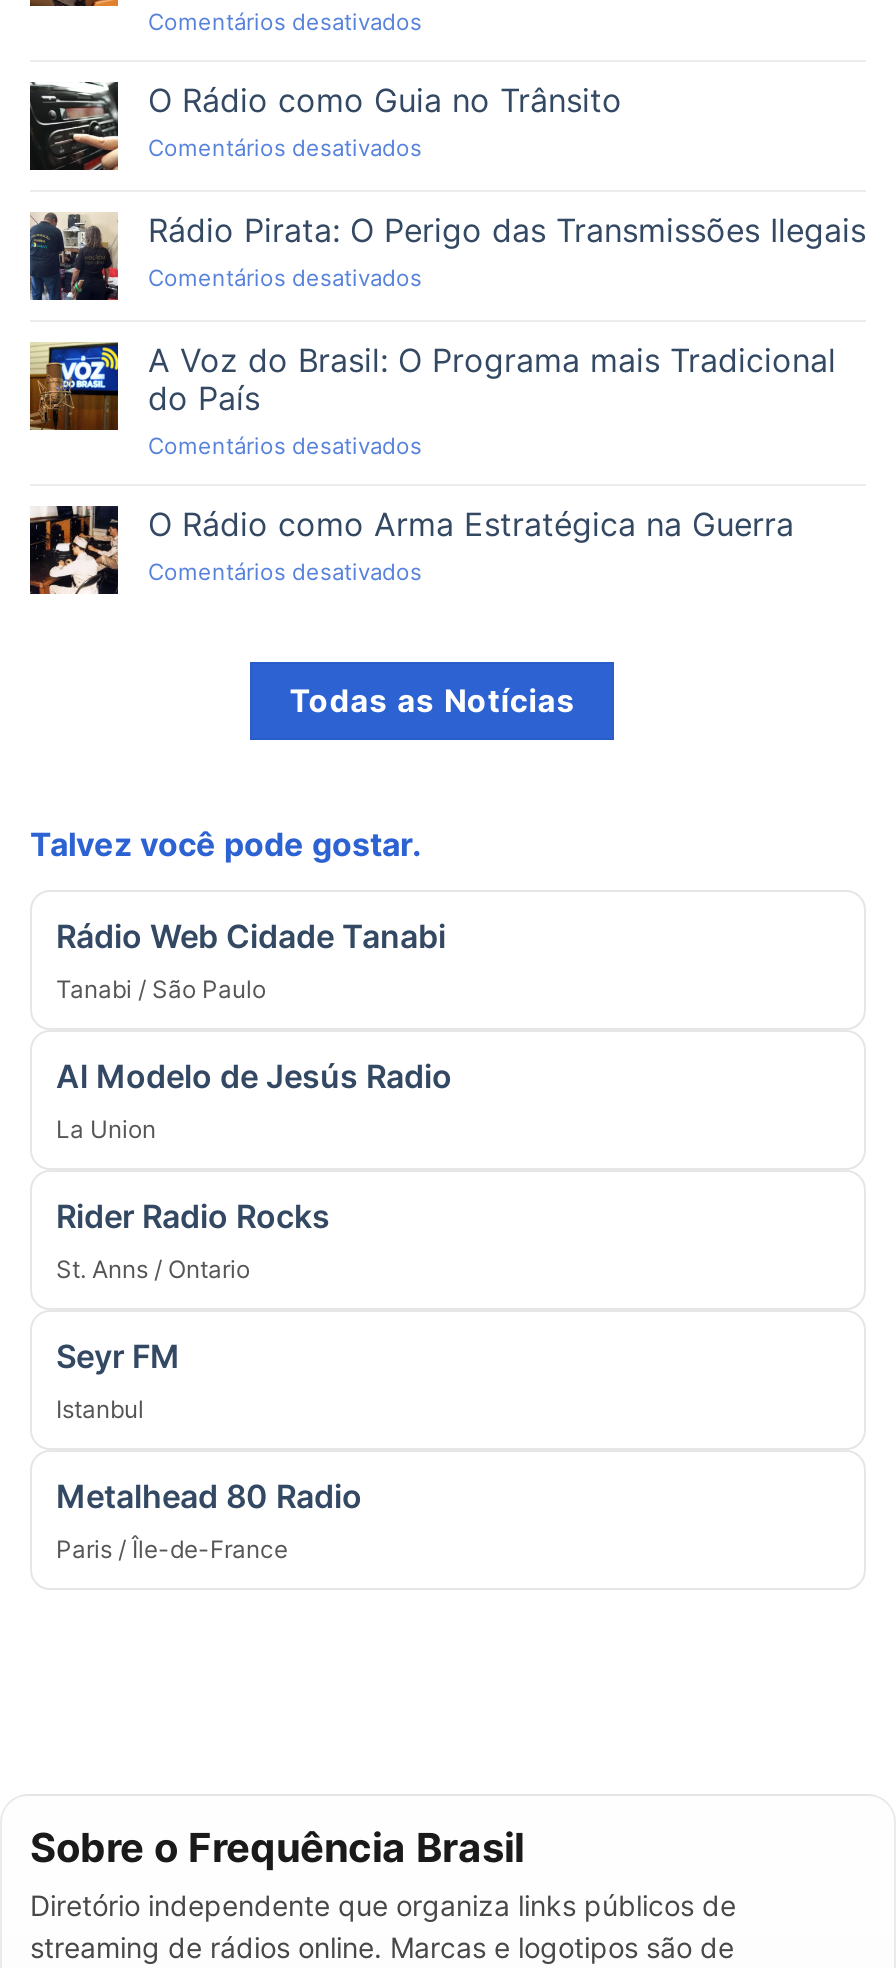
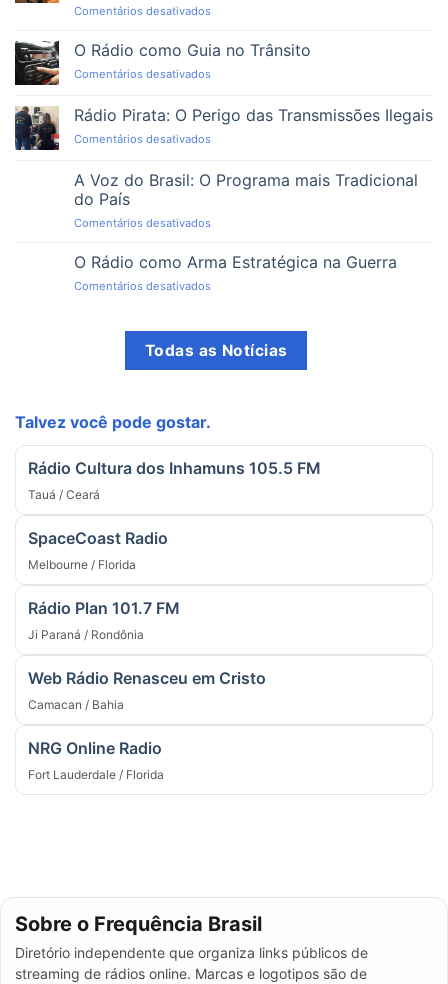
- [image]

- [image]

- Rádio Web Cidade Tanabi
- Tanabi / São Paulo
+ Rádio Cultura dos Inhamuns 105.5 FM
+ Tauá / Ceará

- Al Modelo de Jesús Radio
- La Union
+ SpaceCoast Radio
+ Melbourne / Florida

- Rider Radio Rocks
- St. Anns / Ontario
+ Rádio Plan 101.7 FM
+ Ji Paraná / Rondônia

- Seyr FM
- Istanbul
+ Web Rádio Renasceu em Cristo
+ Camacan / Bahia

- Metalhead 80 Radio
- Paris / Île-de-France
+ NRG Online Radio
+ Fort Lauderdale / Florida
